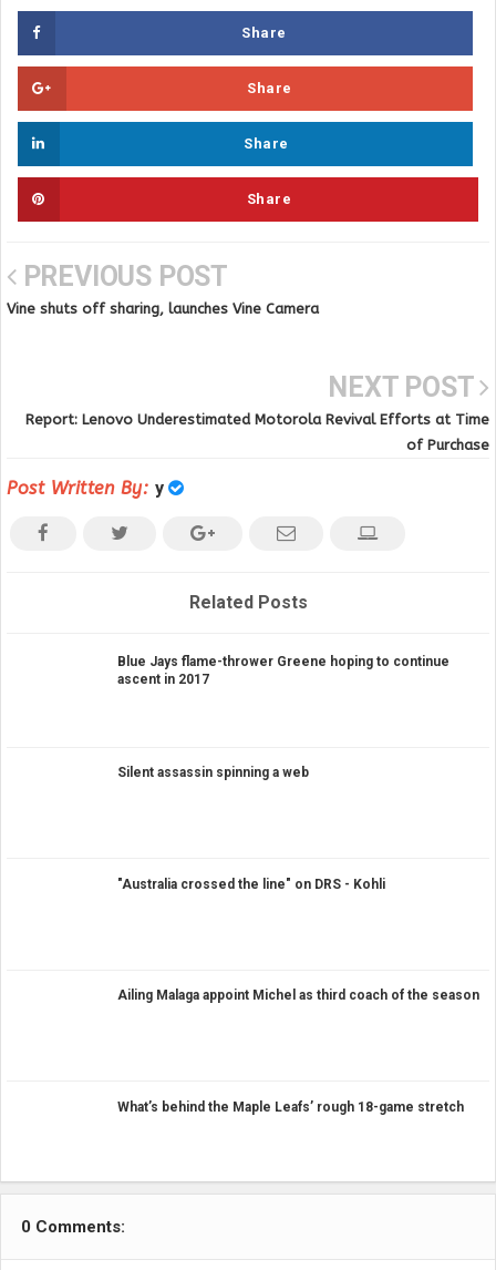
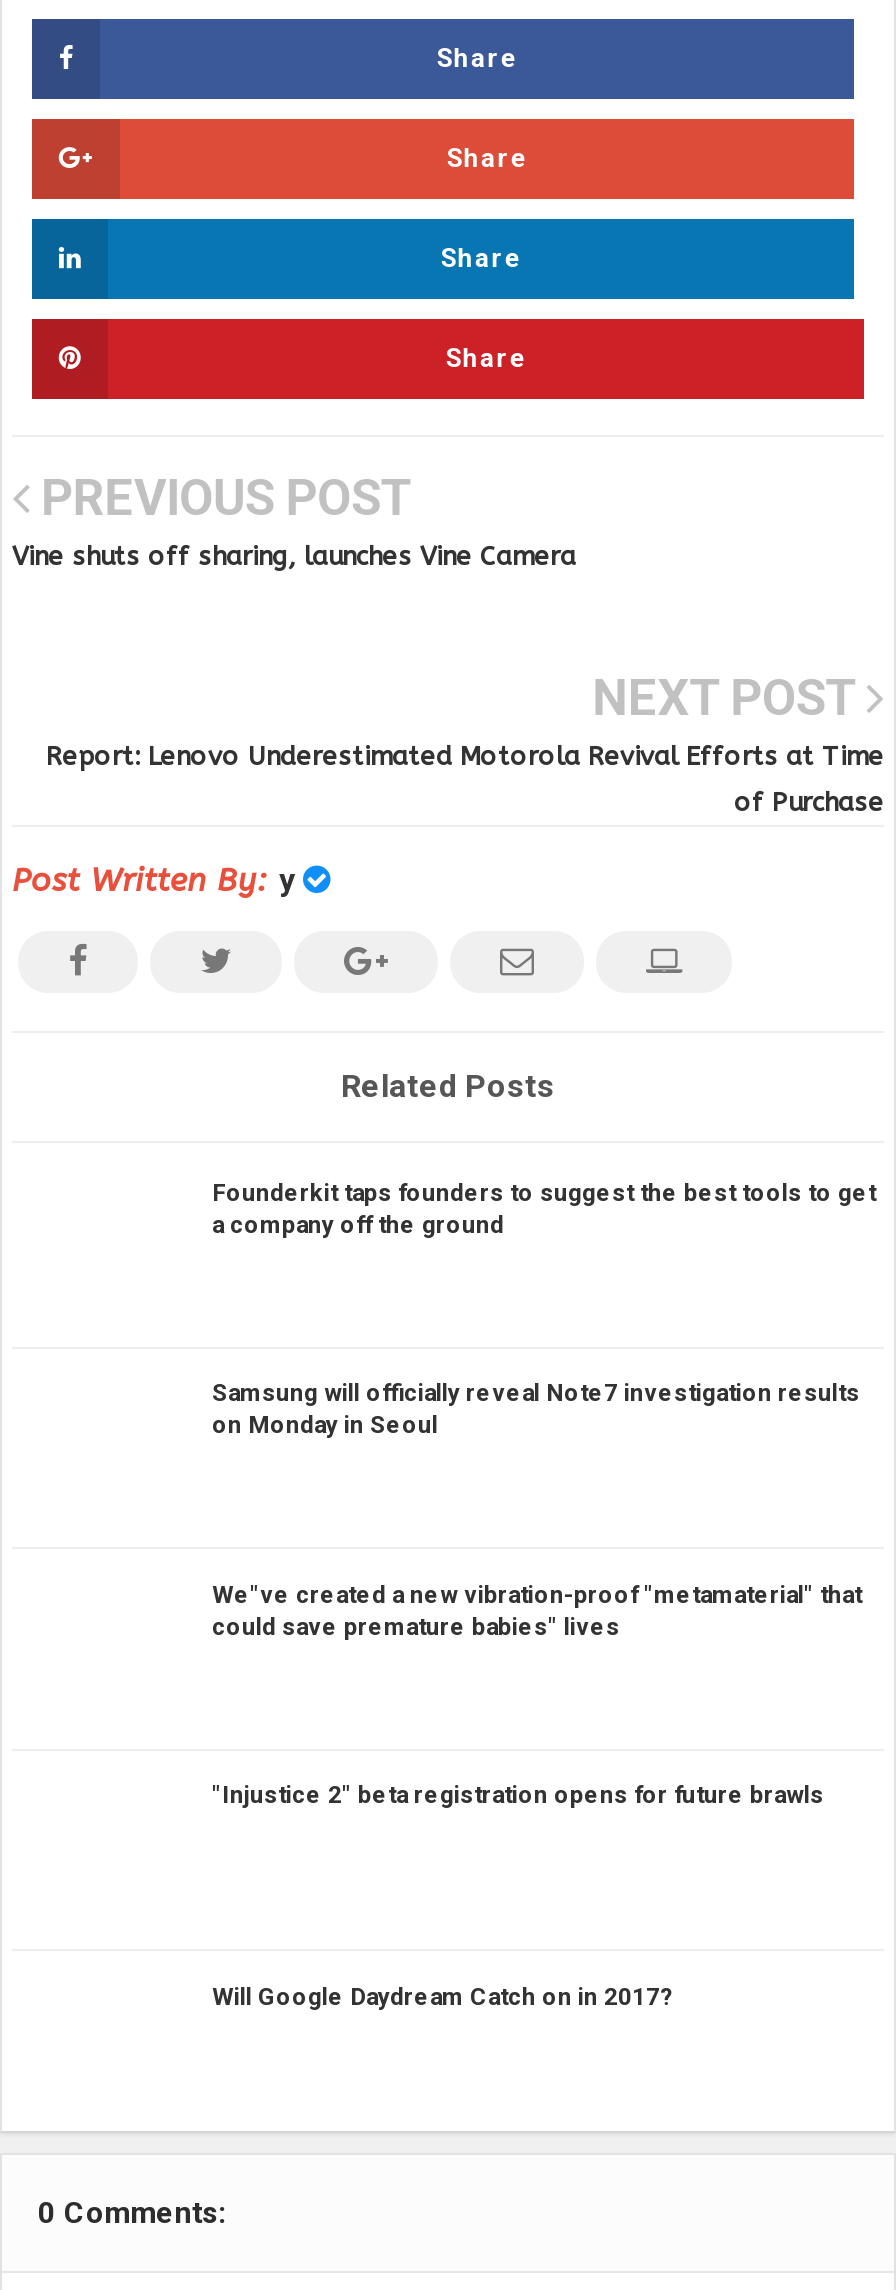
- Blue Jays flame-thrower Greene hoping to continue
- ascent in 2017
+ Founderkit taps founders to suggest the best tools to get
+ a company off the ground

- Silent assassin spinning a web
+ Samsung will officially reveal Note7 investigation results
+ on Monday in Seoul

- "Australia crossed the line" on DRS - Kohli
+ We"ve created a new vibration-proof "metamaterial" that
+ could save premature babies" lives

- Ailing Malaga appoint Michel as third coach of the season
+ "Injustice 2" beta registration opens for future brawls

- What’s behind the Maple Leafs’ rough 18-game stretch
+ Will Google Daydream Catch on in 2017?
